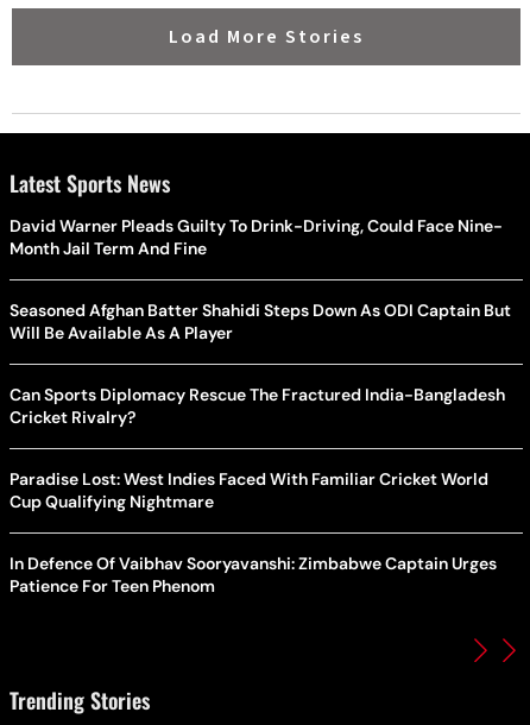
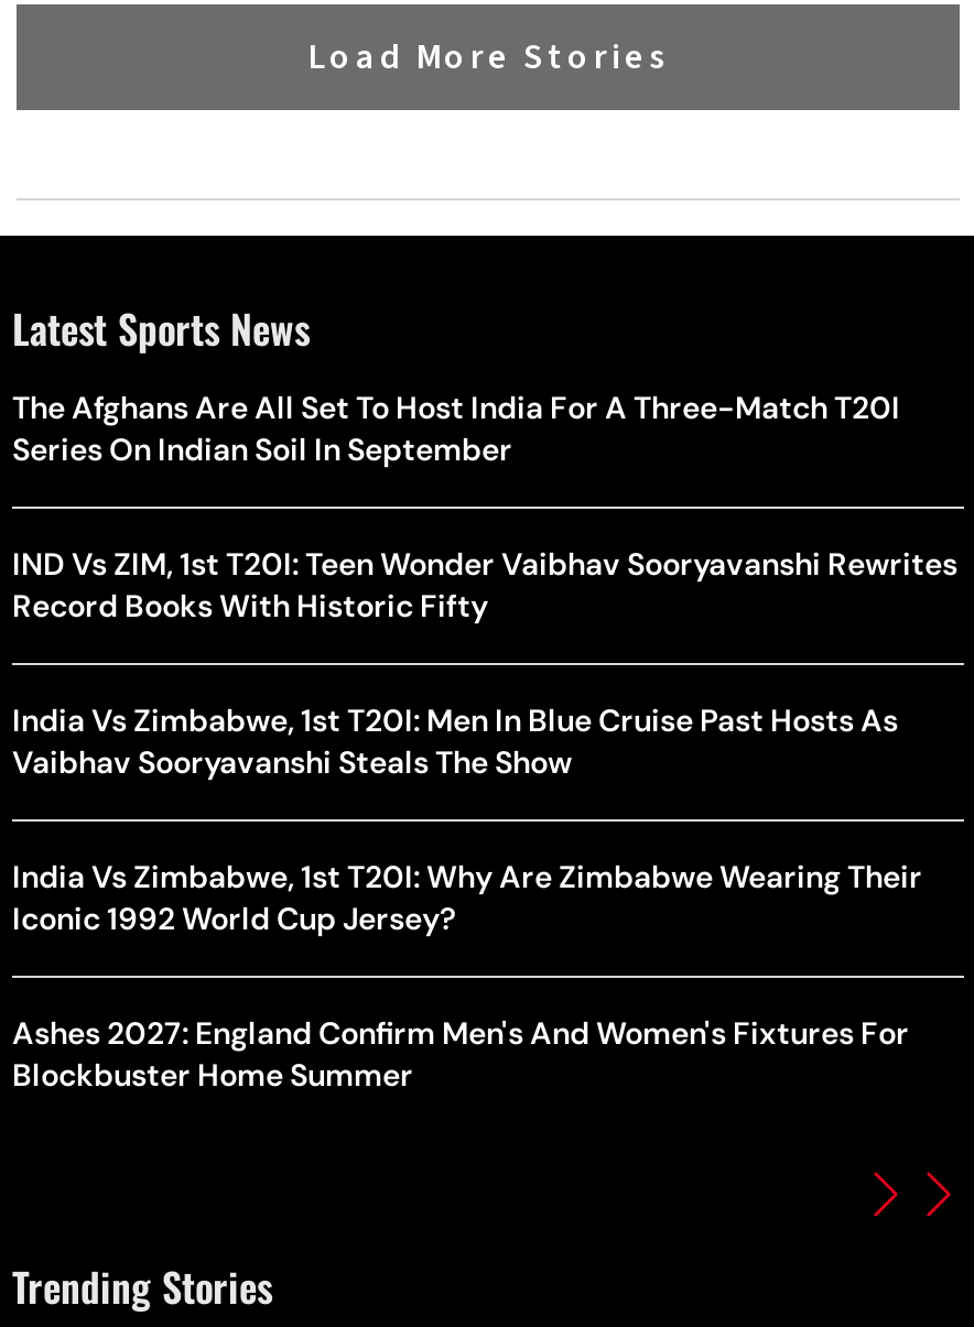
- David Warner Pleads Guilty To Drink-Driving, Could Face Nine-
- Month Jail Term And Fine
+ The Afghans Are All Set To Host India For A Three-Match T20I
+ Series On Indian Soil In September

- Seasoned Afghan Batter Shahidi Steps Down As ODI Captain But
- Will Be Available As A Player
+ IND Vs ZIM, 1st T20I: Teen Wonder Vaibhav Sooryavanshi Rewrites
+ Record Books With Historic Fifty

- Can Sports Diplomacy Rescue The Fractured India-Bangladesh
- Cricket Rivalry?
+ India Vs Zimbabwe, 1st T20I: Men In Blue Cruise Past Hosts As
+ Vaibhav Sooryavanshi Steals The Show

- Paradise Lost: West Indies Faced With Familiar Cricket World
- Cup Qualifying Nightmare
+ India Vs Zimbabwe, 1st T20I: Why Are Zimbabwe Wearing Their
+ Iconic 1992 World Cup Jersey?

- In Defence Of Vaibhav Sooryavanshi: Zimbabwe Captain Urges
- Patience For Teen Phenom
+ Ashes 2027: England Confirm Men's And Women's Fixtures For
+ Blockbuster Home Summer
